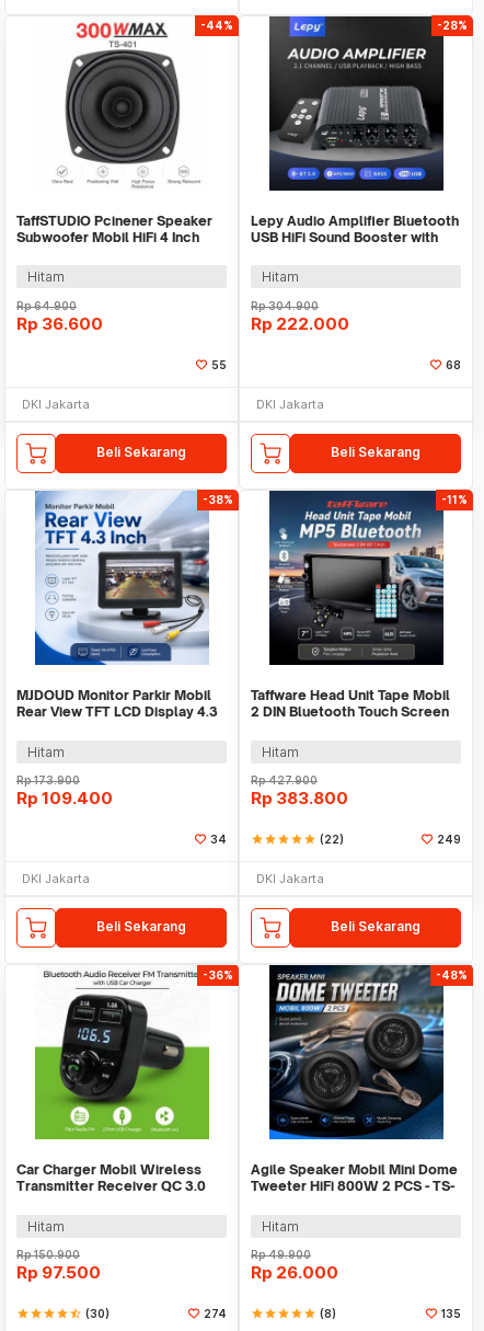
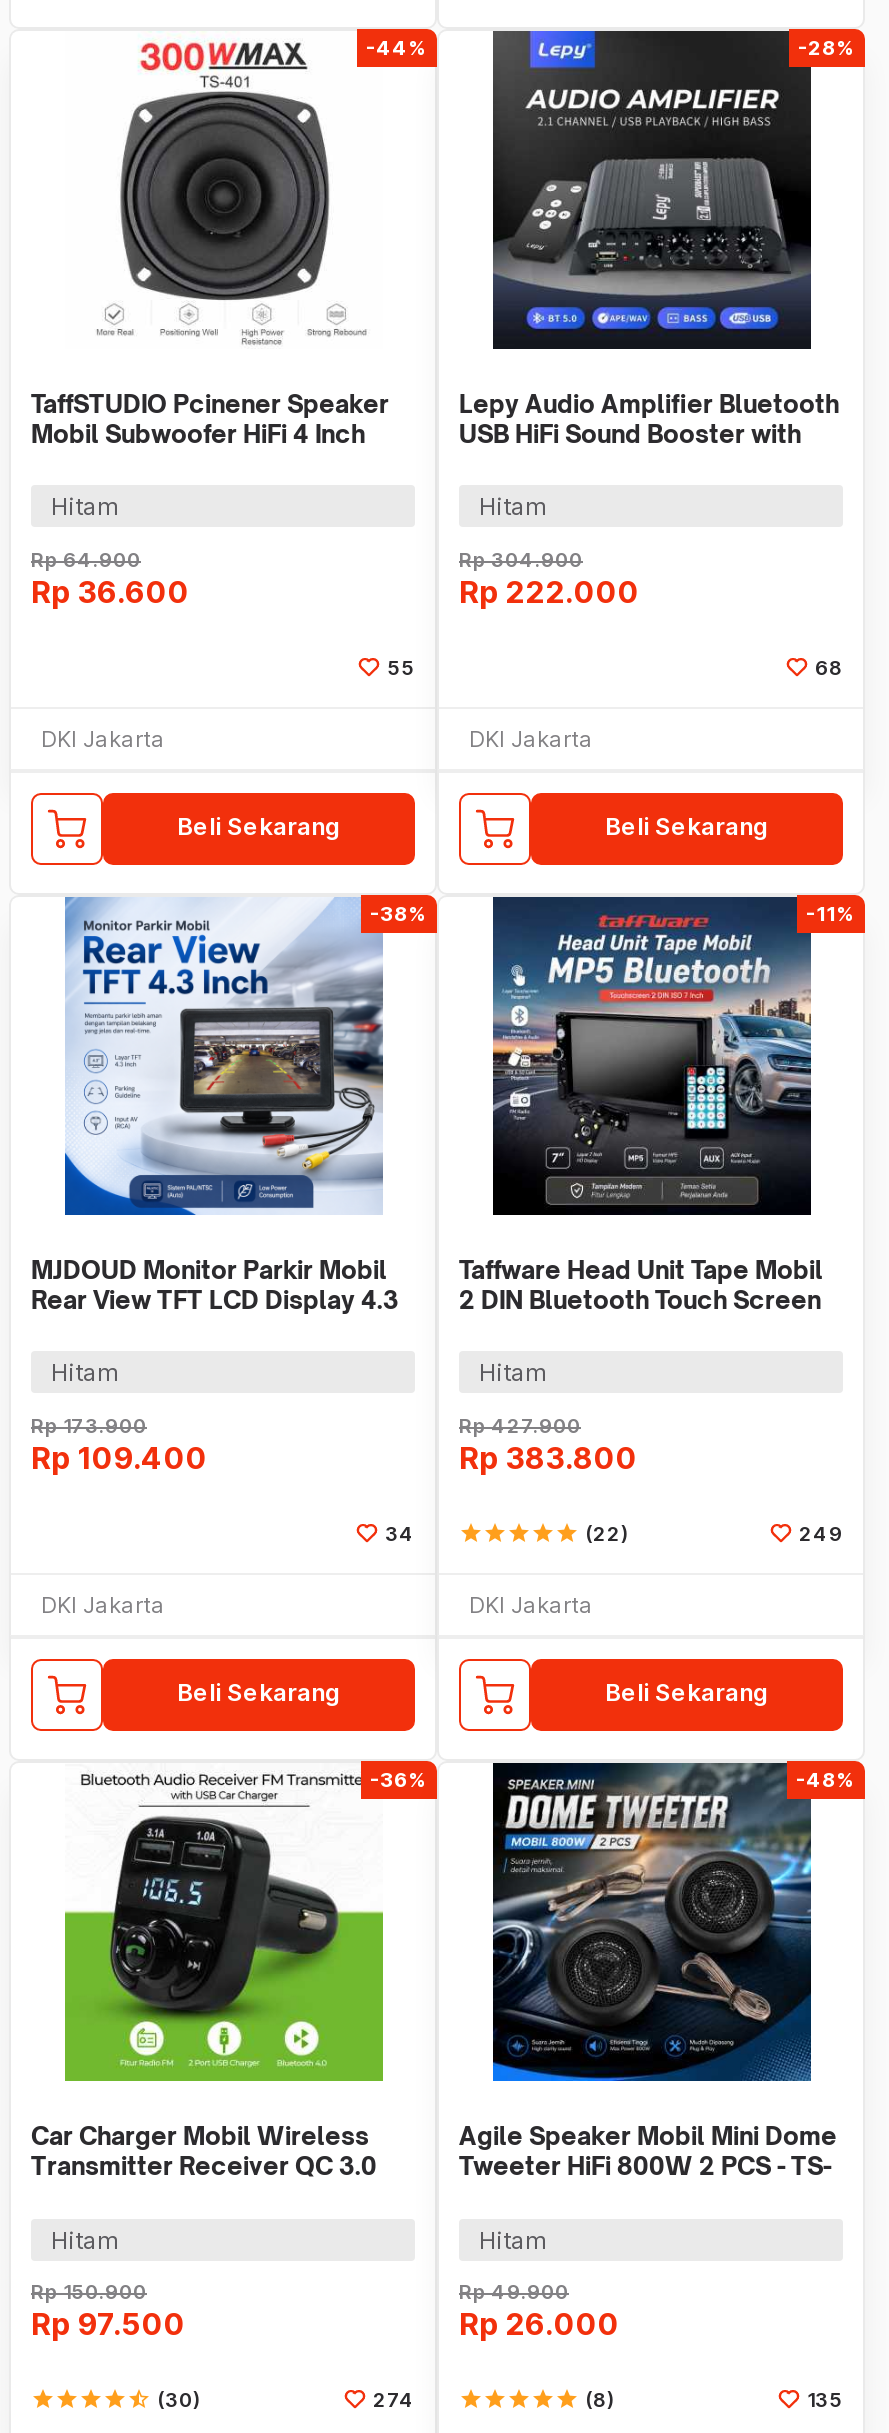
- Subwoofer Mobil HiFi 4 Inch
+ Mobil Subwoofer HiFi 4 Inch
